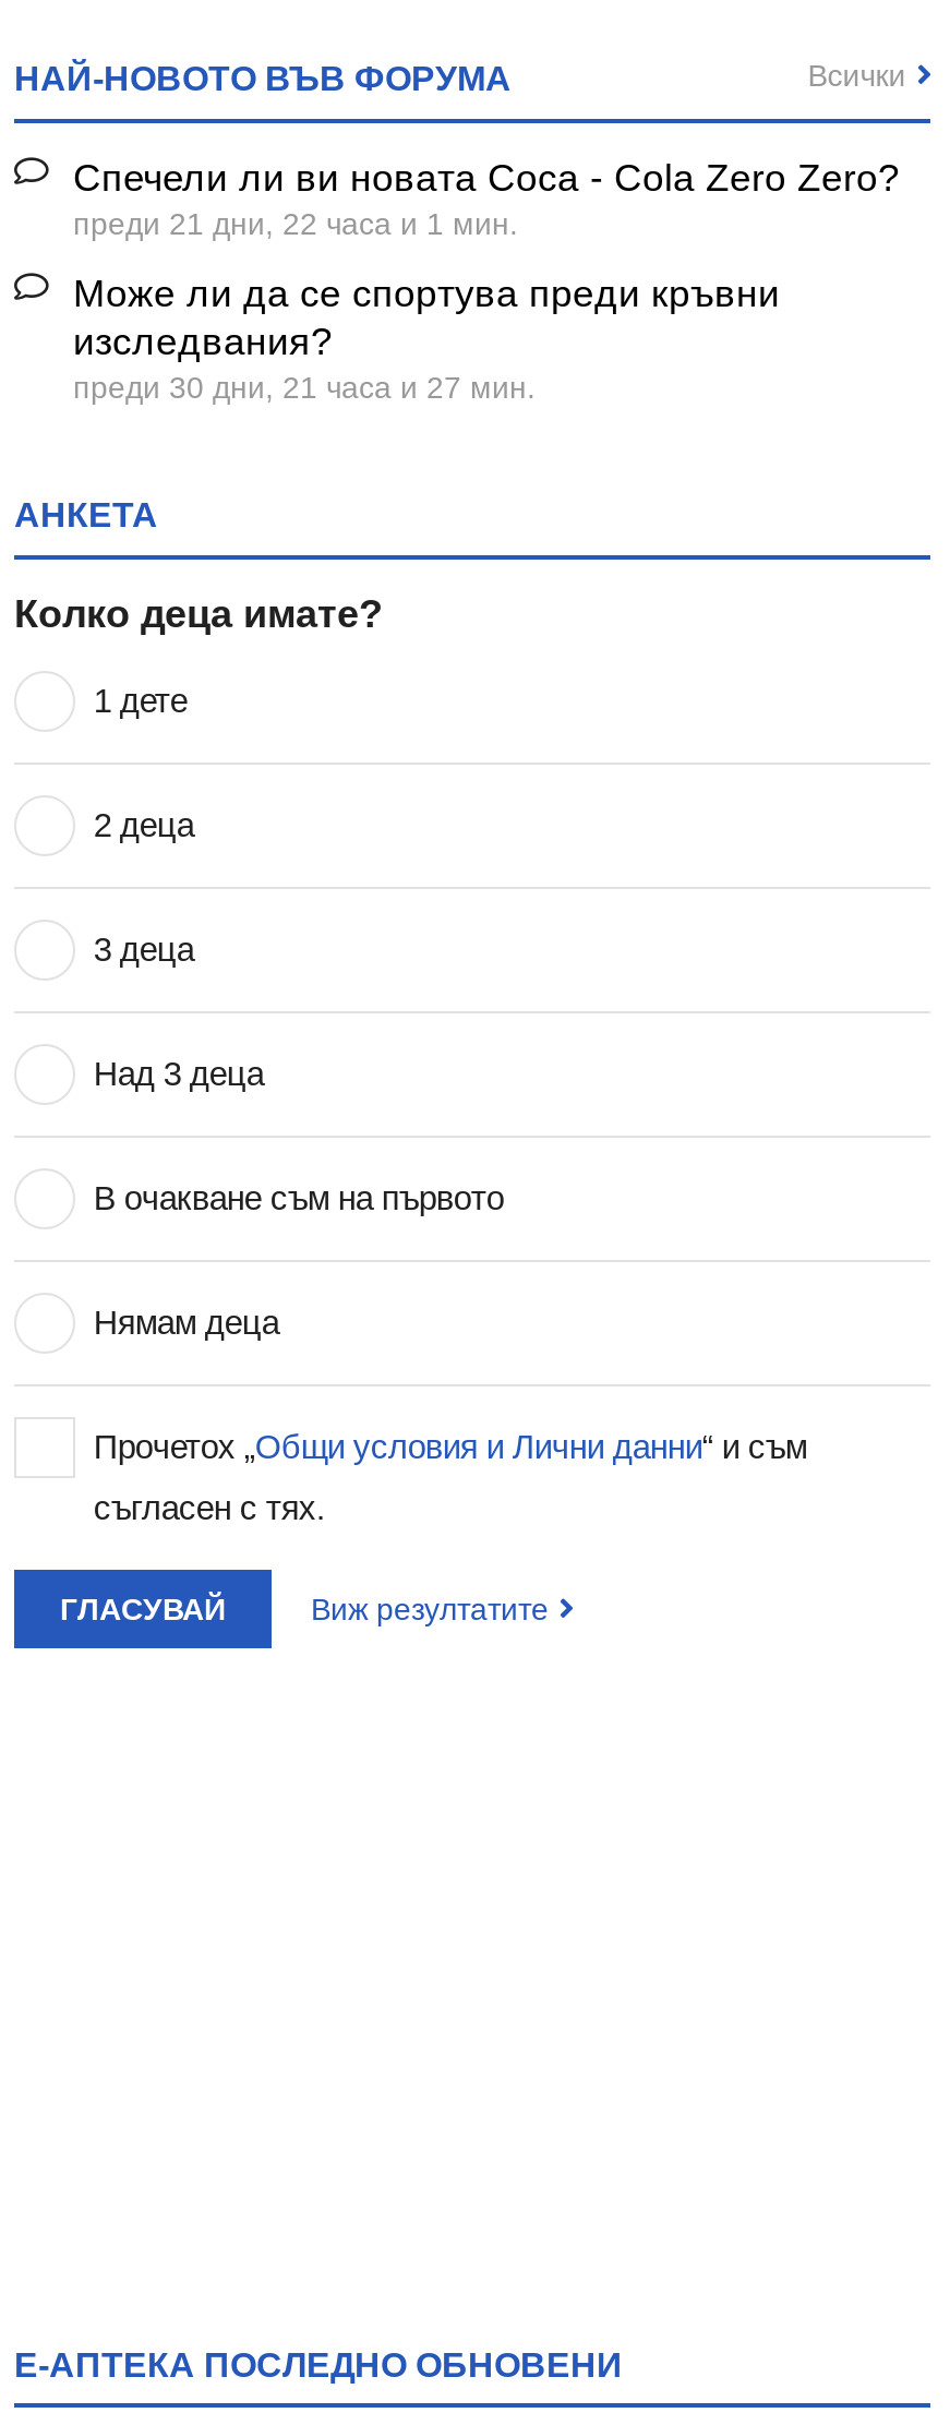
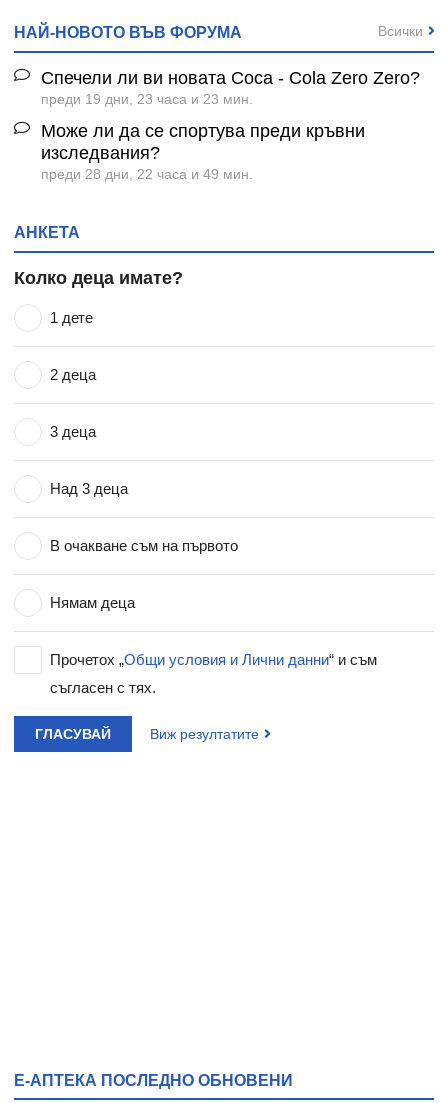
- преди 21 дни, 22 часа и 1 мин.
+ преди 19 дни, 23 часа и 23 мин.

- преди 30 дни, 21 часа и 27 мин.
+ преди 28 дни, 22 часа и 49 мин.
